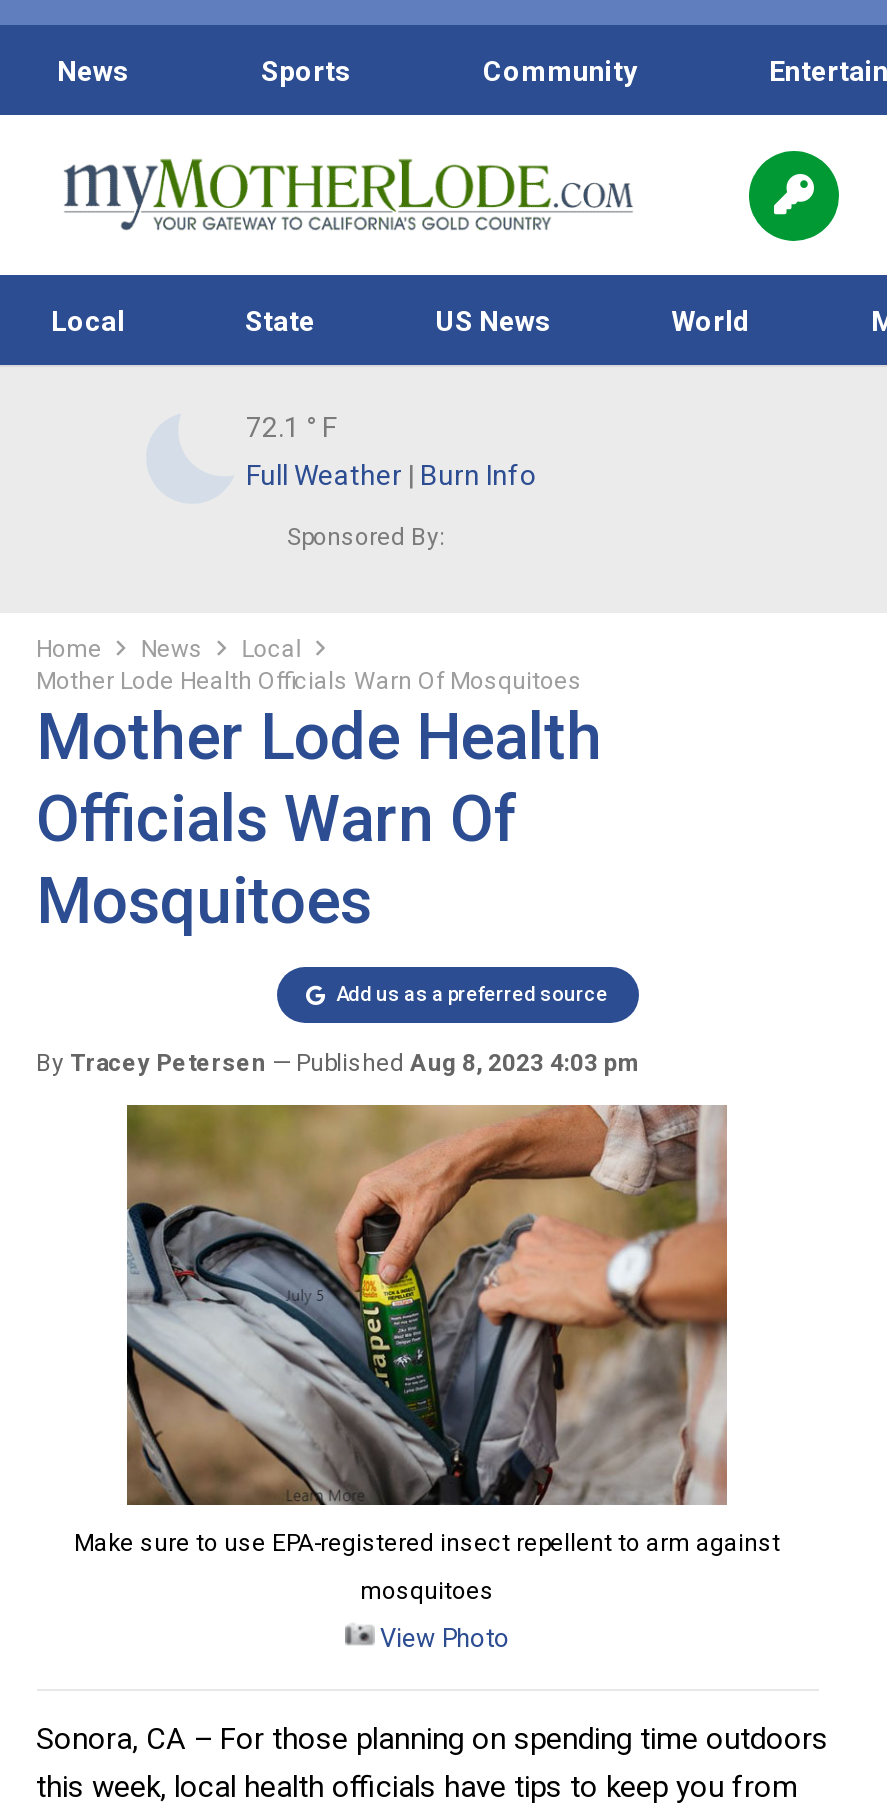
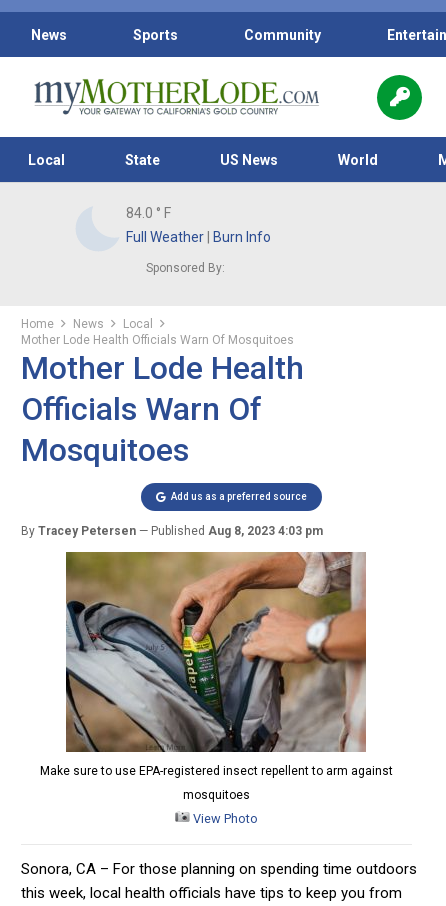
- 72.1 ° F
+ 84.0 ° F
